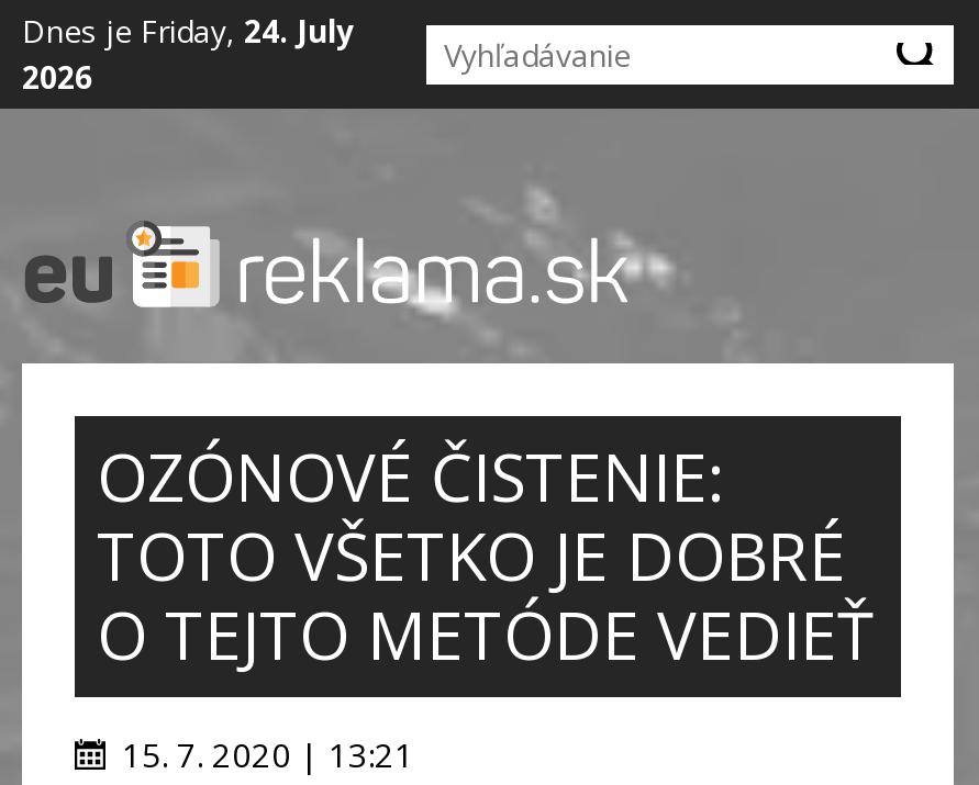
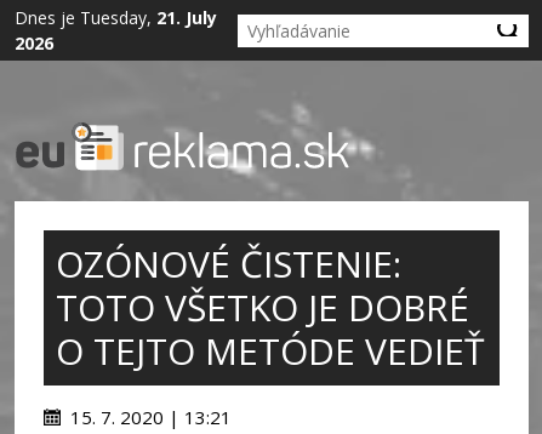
- Dnes je Friday, 24. July
+ Dnes je Tuesday, 21. July
